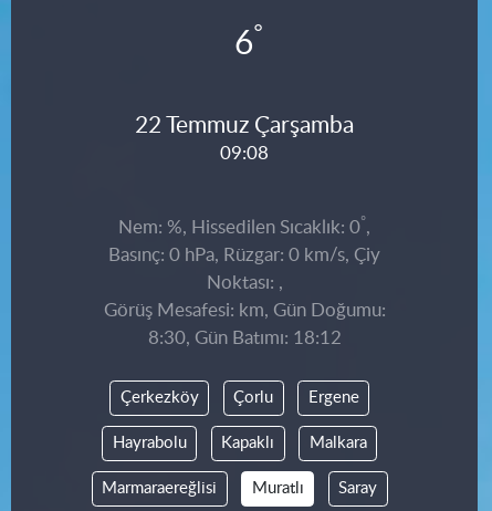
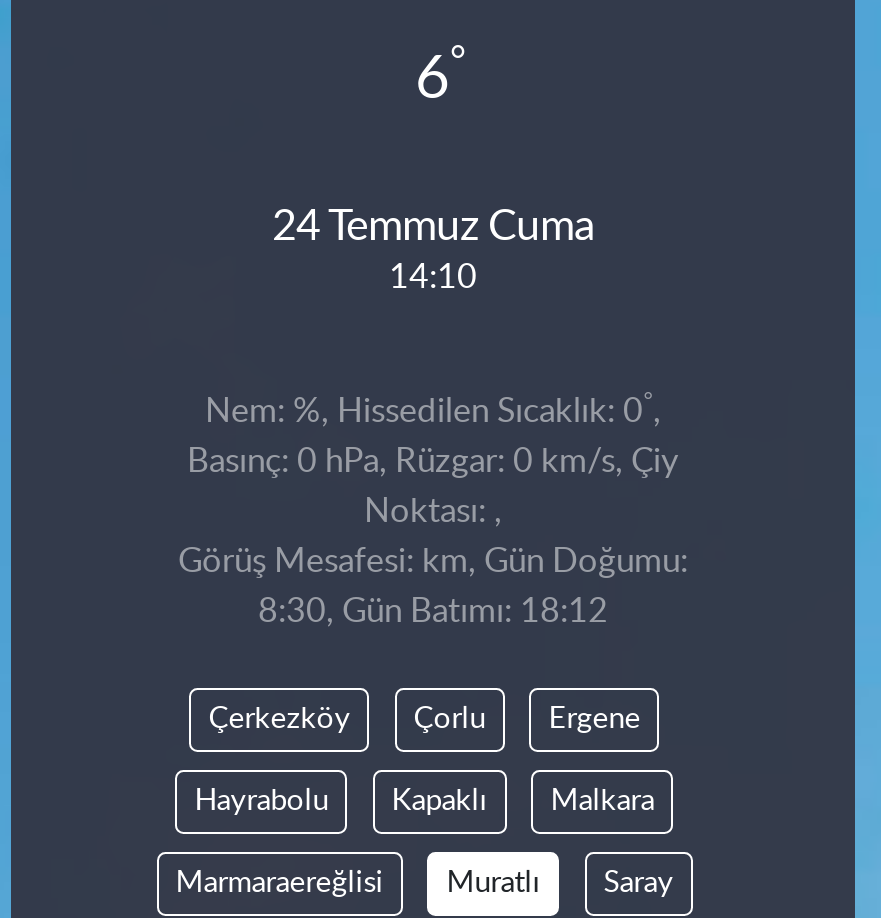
- 22 Temmuz Çarşamba
+ 24 Temmuz Cuma

- 09:08
+ 14:10
